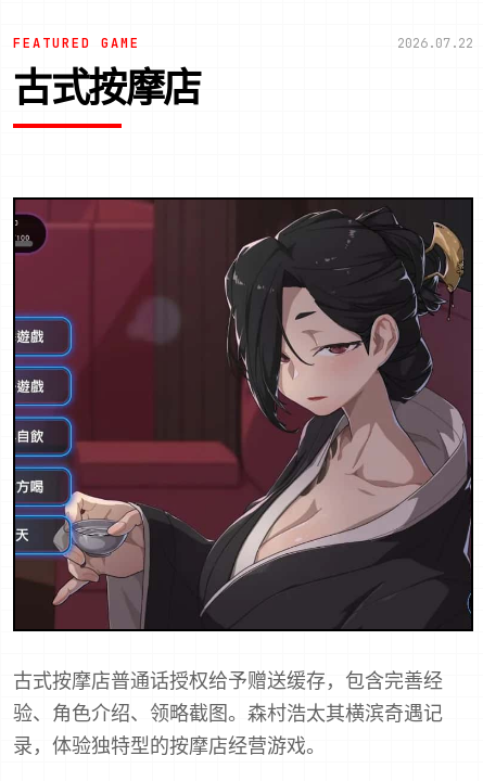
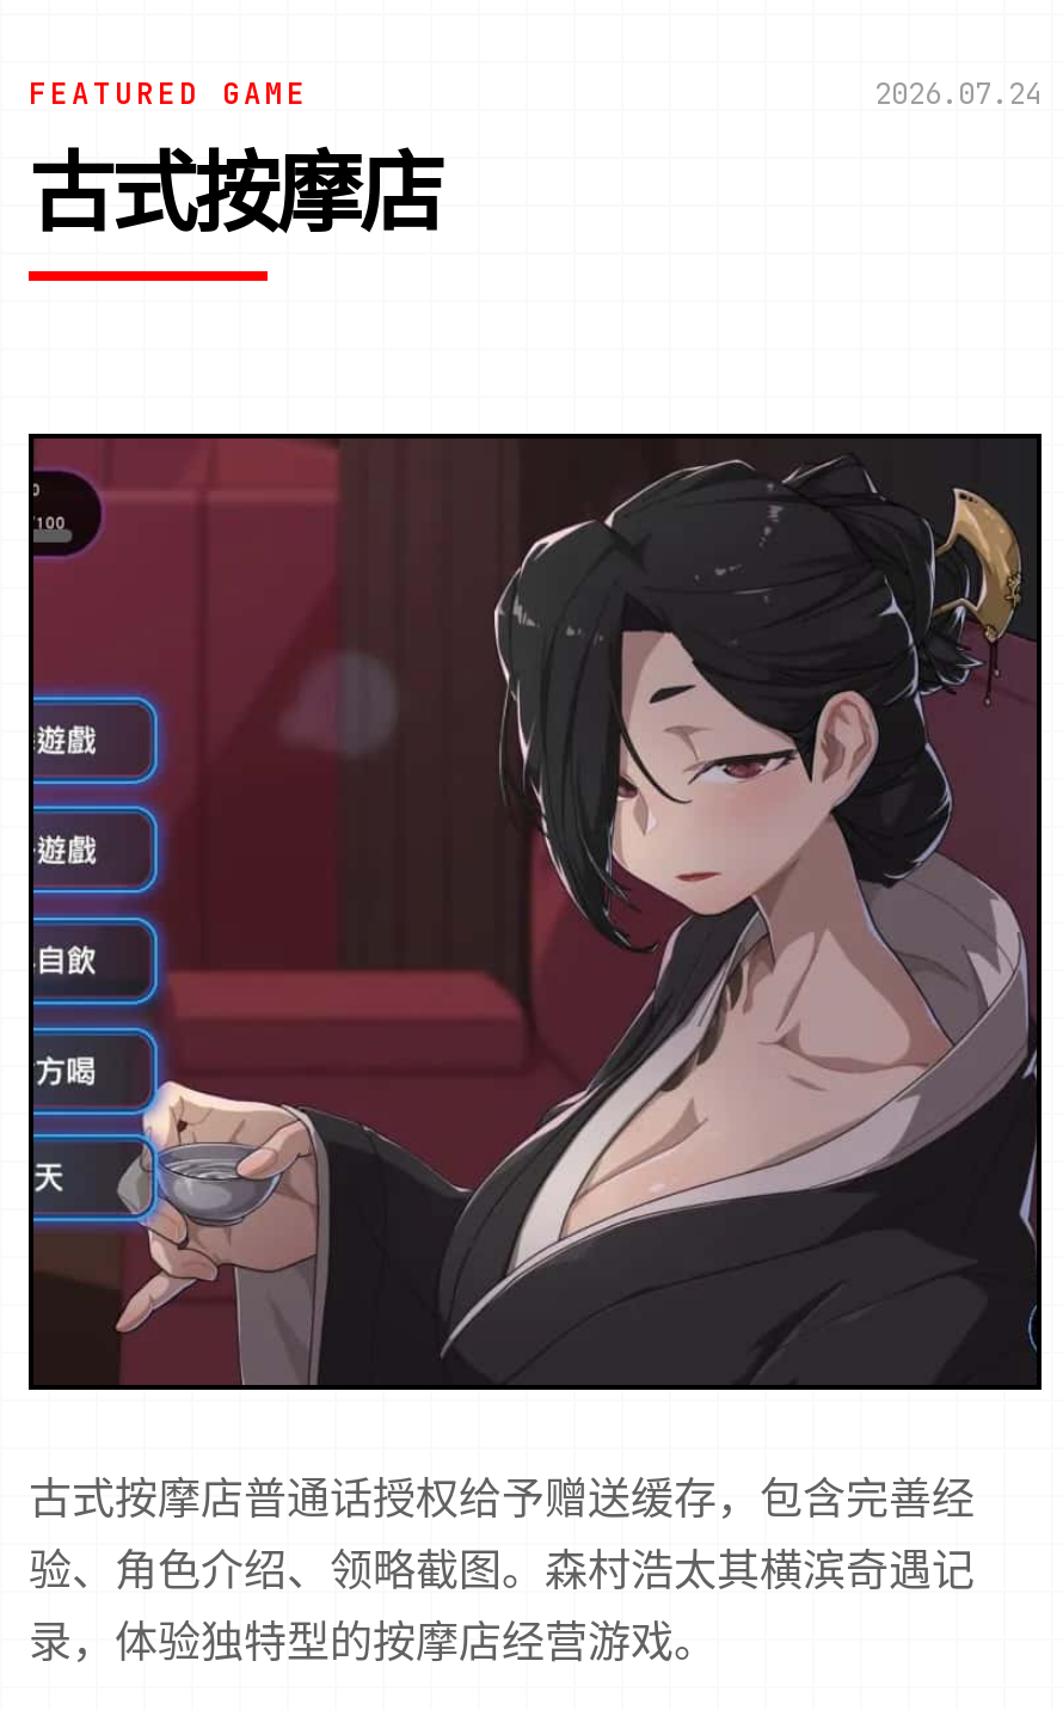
- 2026.07.22
+ 2026.07.24
